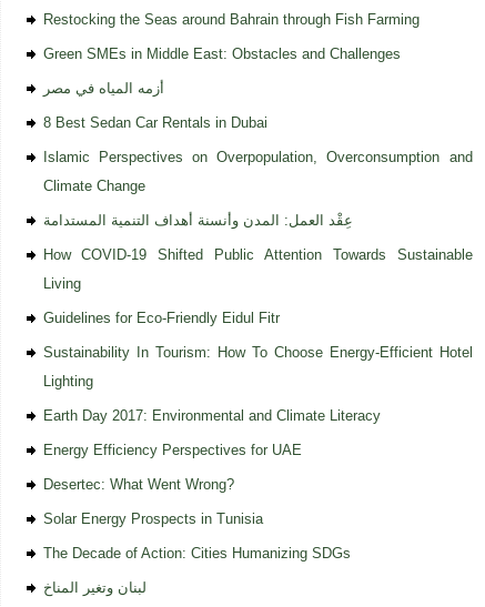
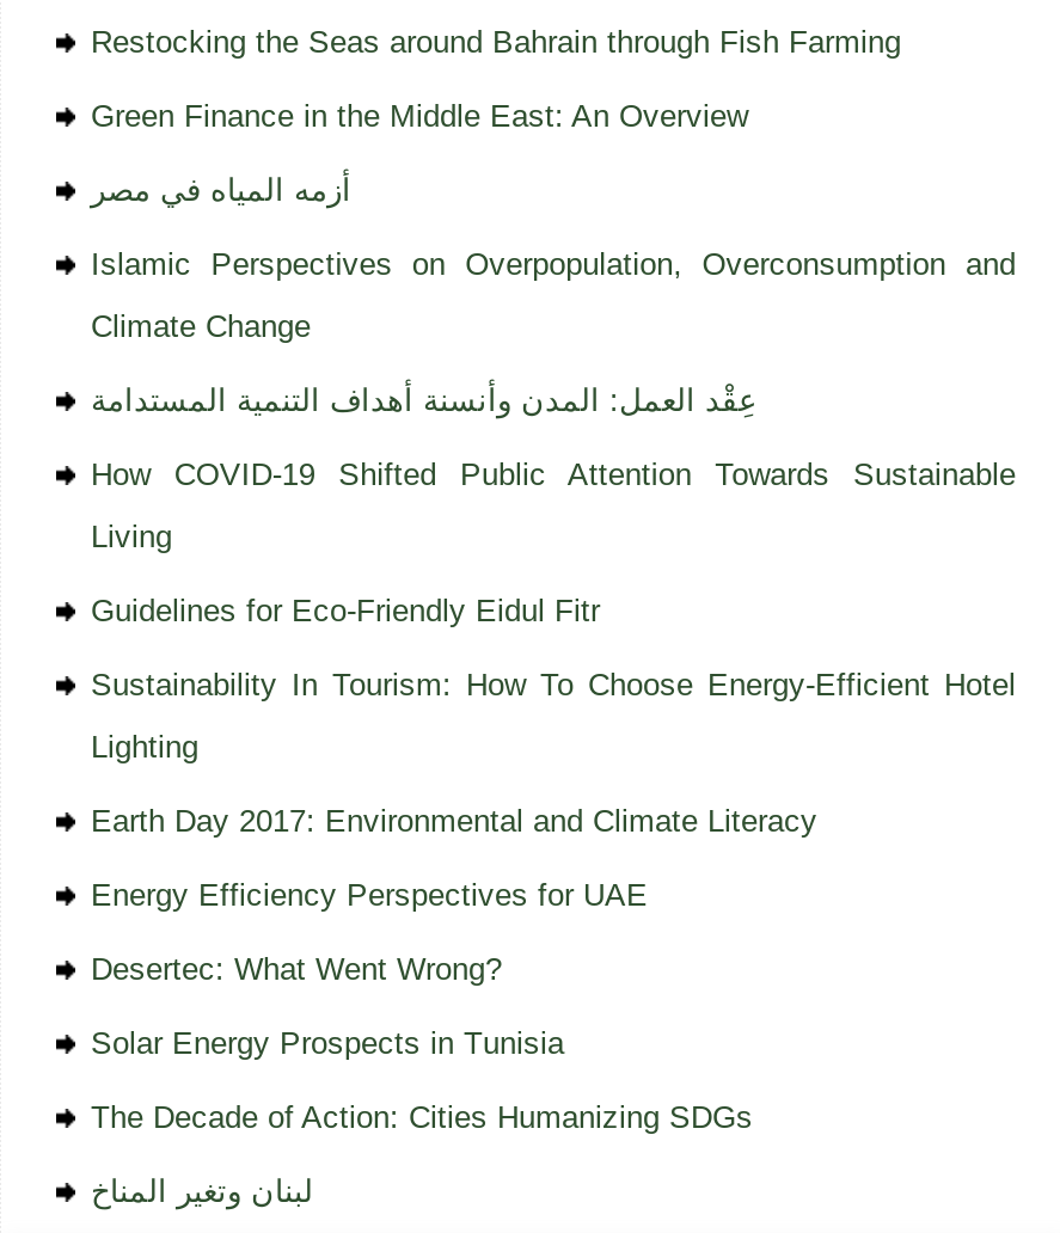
- Green SMEs in Middle East: Obstacles and Challenges
+ Green Finance in the Middle East: An Overview

- 8 Best Sedan Car Rentals in Dubai
